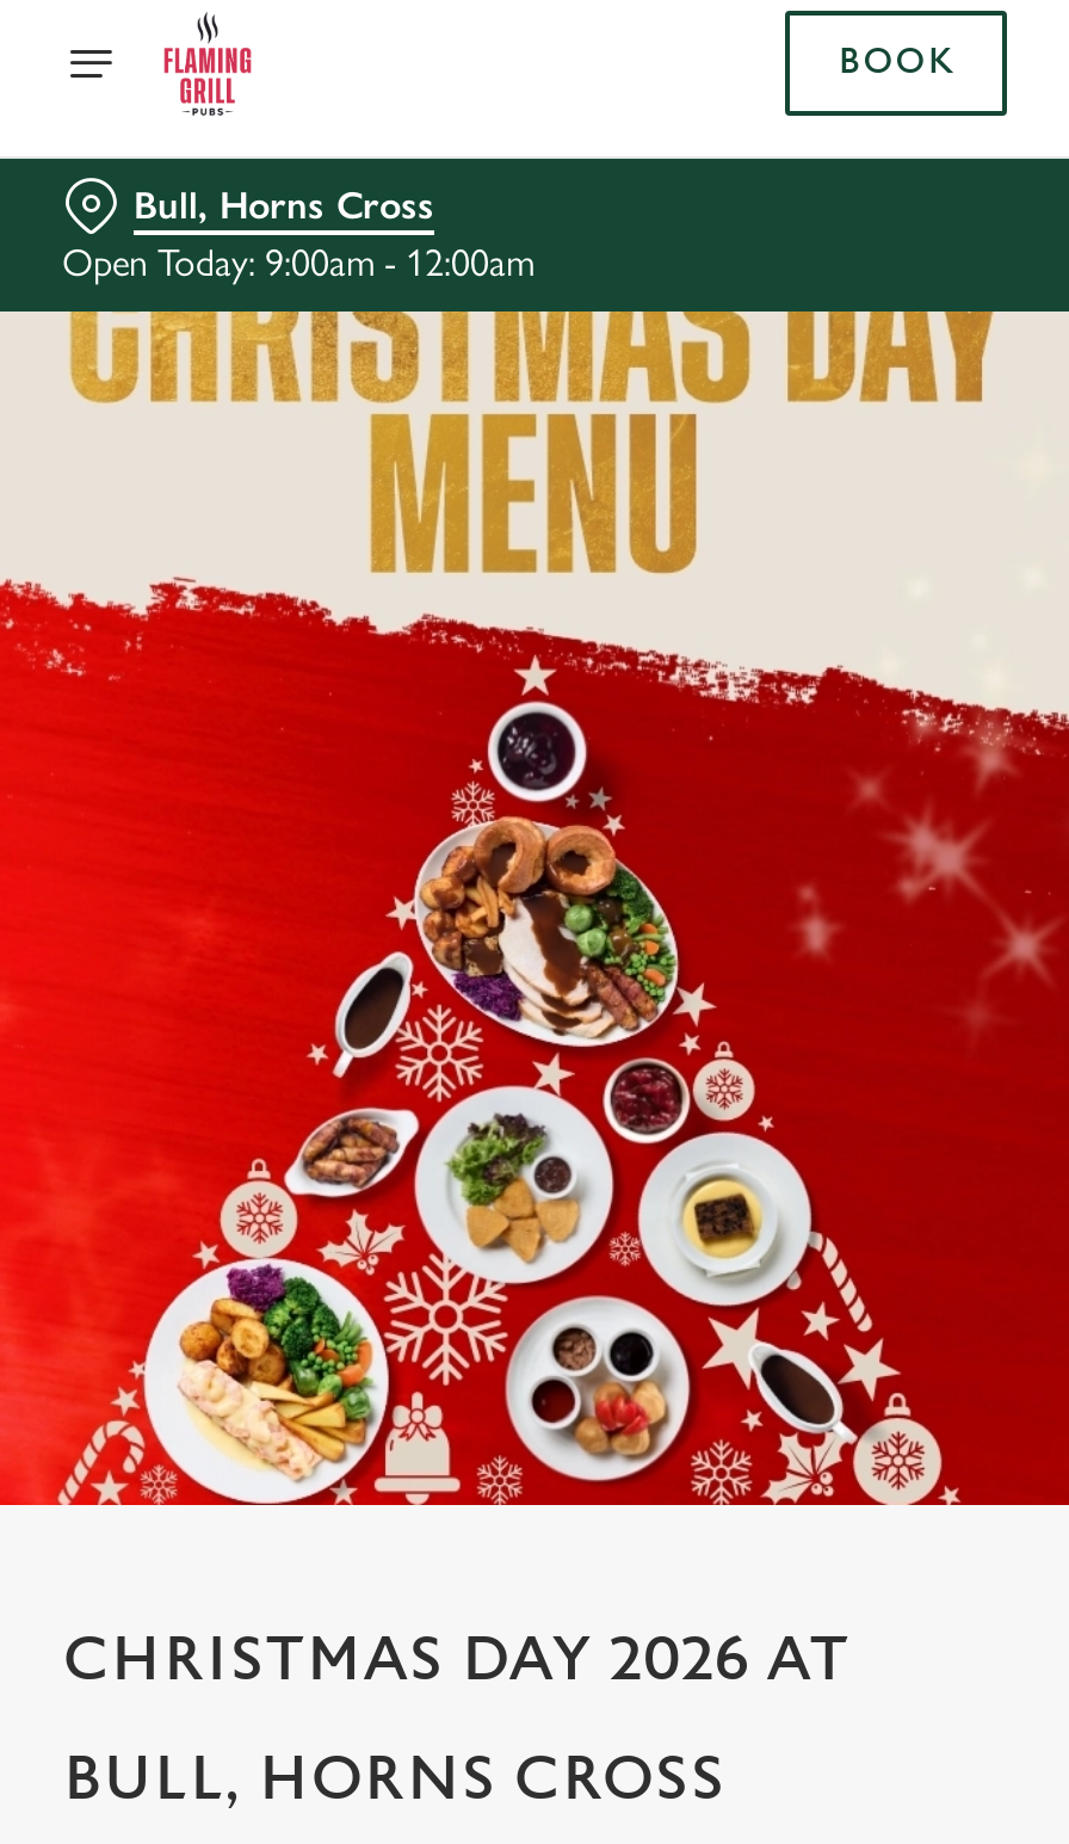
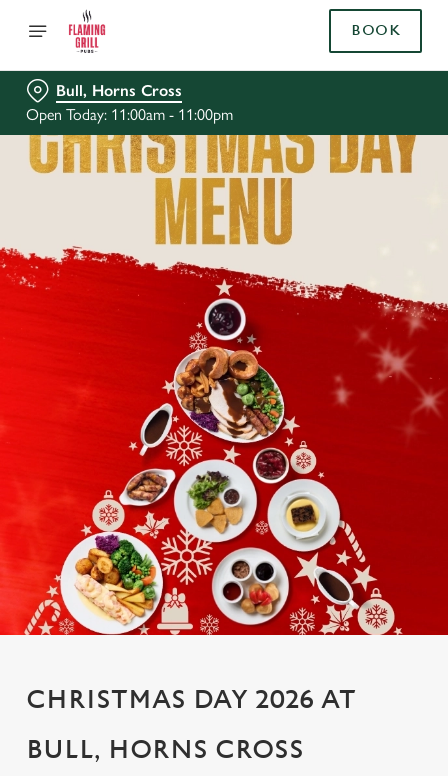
- Open Today: 9:00am - 12:00am
+ Open Today: 11:00am - 11:00pm
